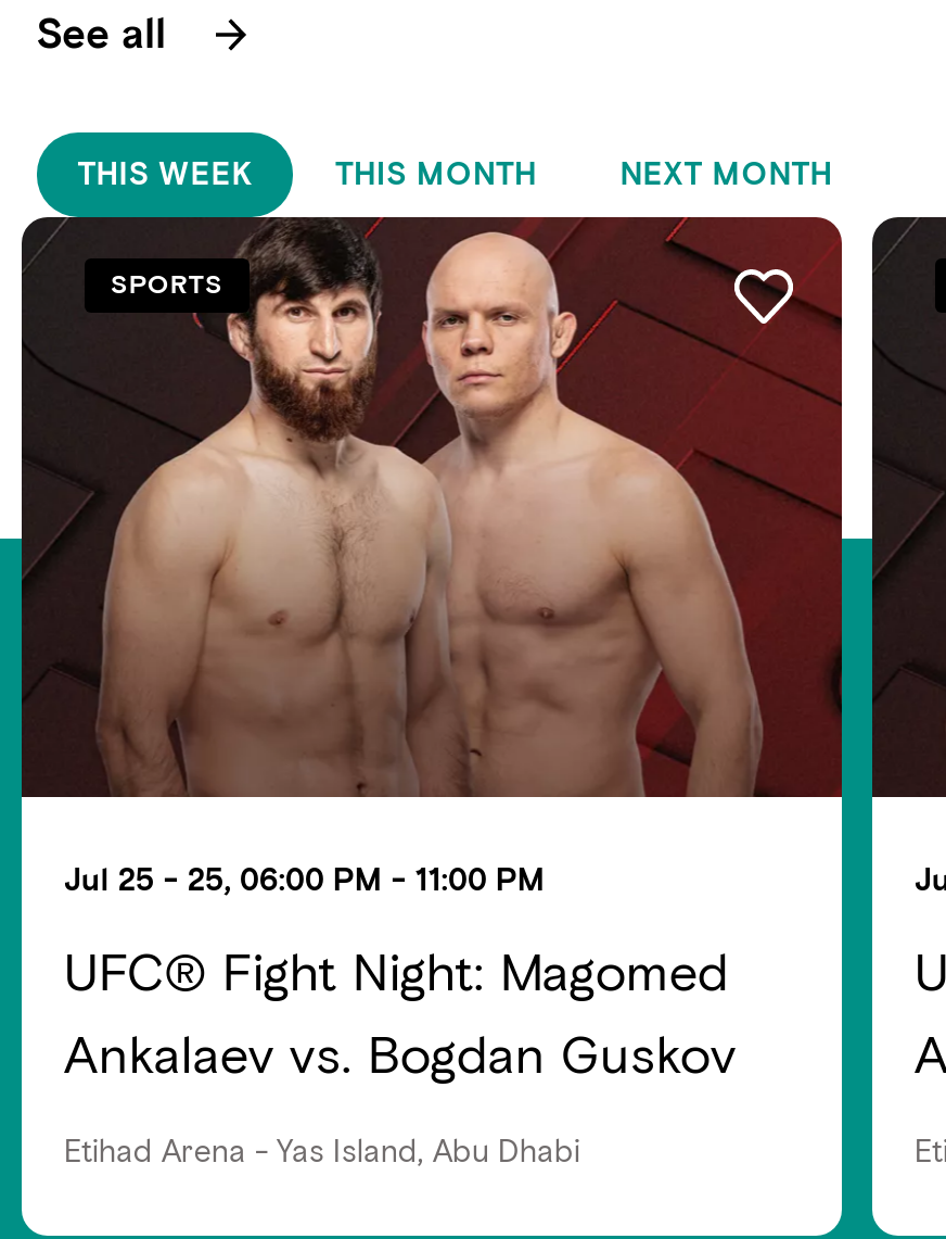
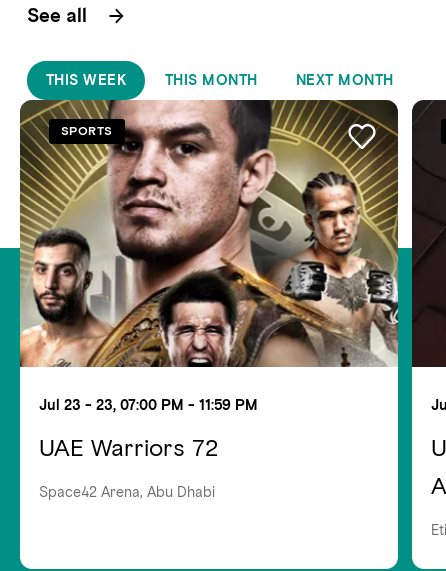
- [image]
- Jul 25 - 25, 06:00 PM - 11:00 PM
+ [image]
+ Jul 23 - 23, 07:00 PM - 11:59 PM

- UFC® Fight Night: Magomed
- Ankalaev vs. Bogdan Guskov
+ UAE Warriors 72

- Etihad Arena - Yas Island, Abu Dhabi
+ Space42 Arena, Abu Dhabi
